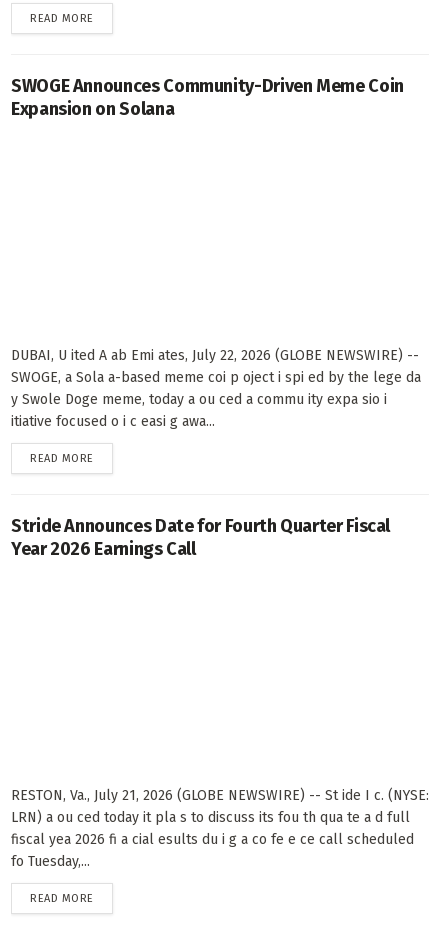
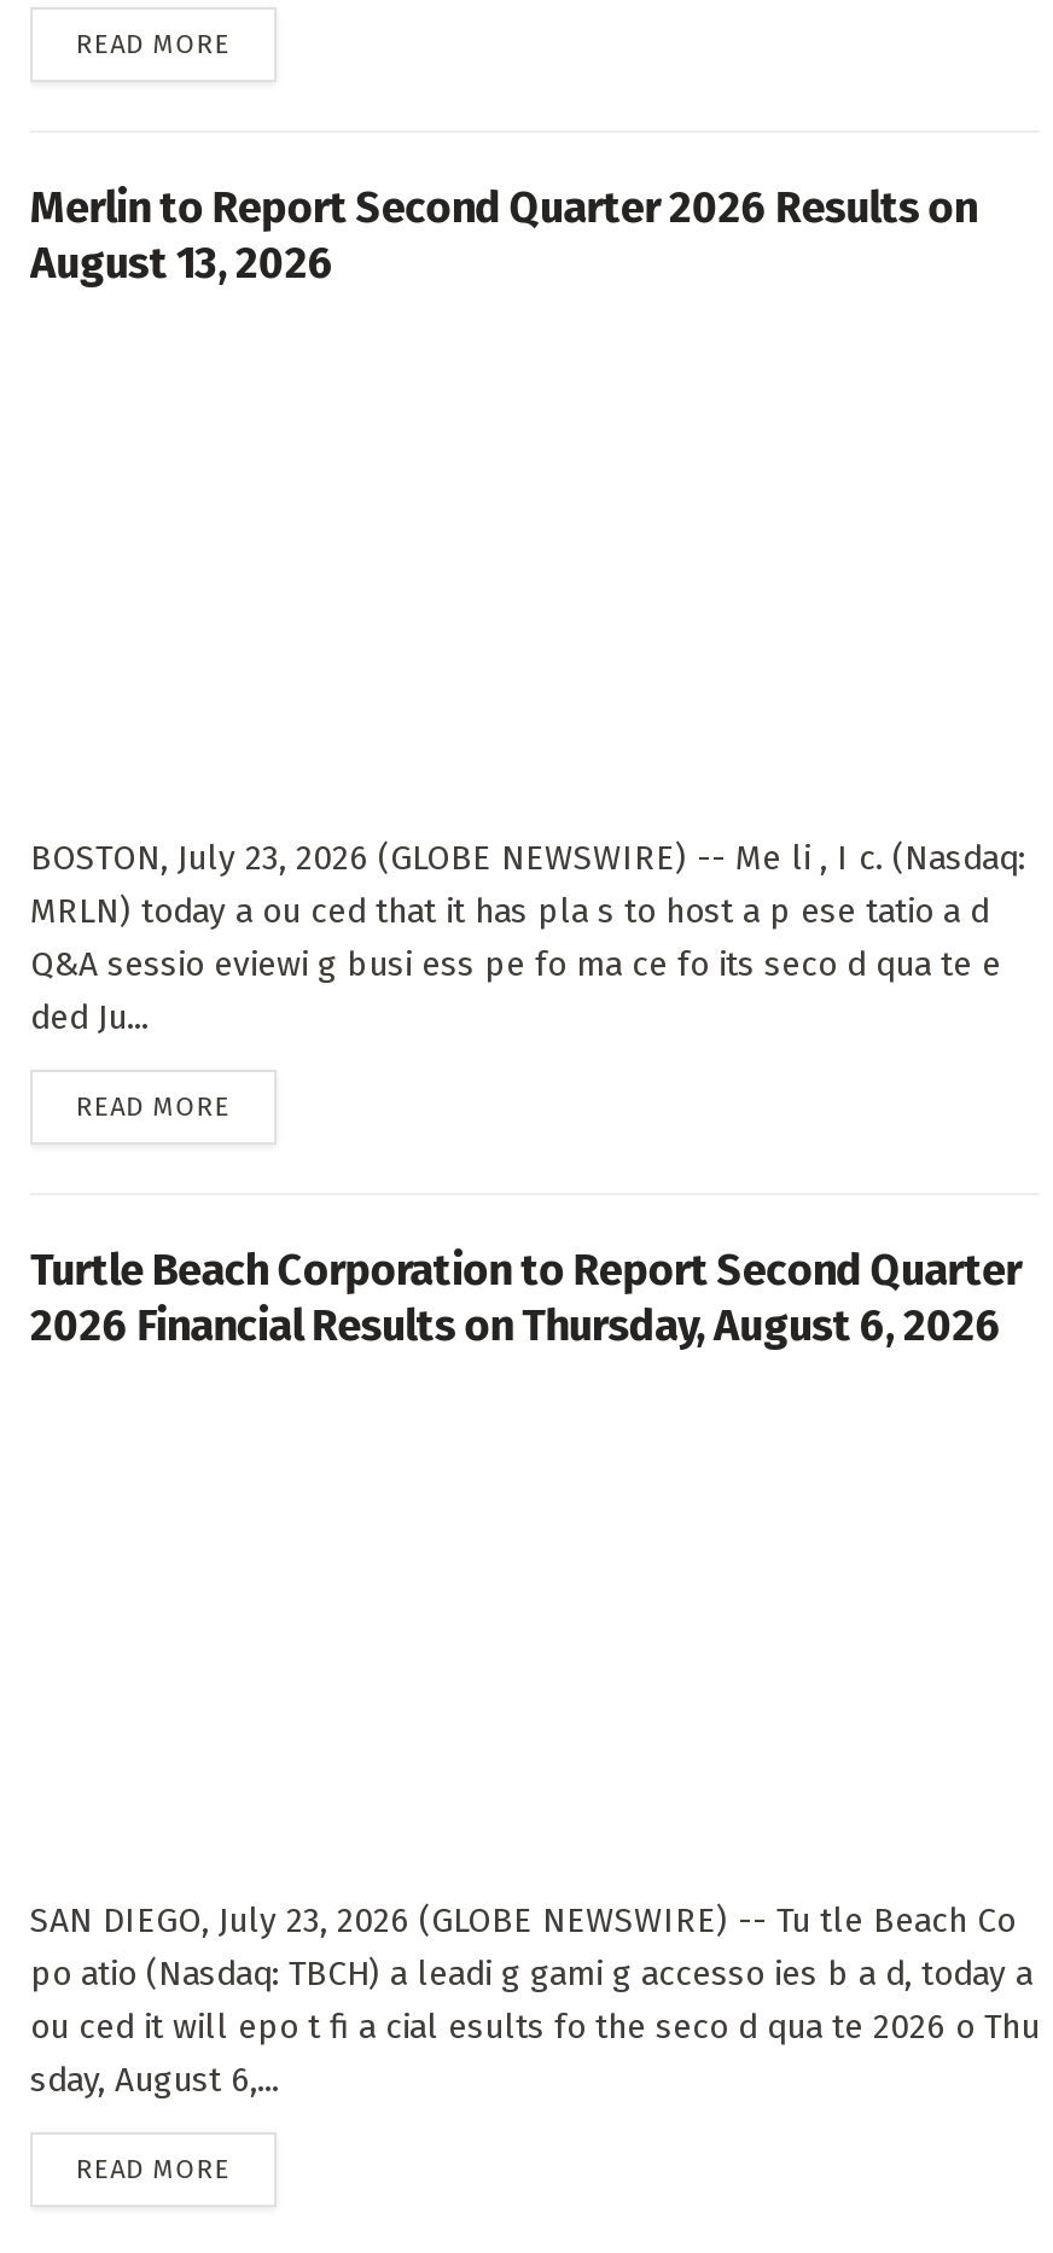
- SWOGE Announces Community-Driven Meme Coin
- Expansion on Solana
+ Merlin to Report Second Quarter 2026 Results on
+ August 13, 2026

- DUBAI, U ited A ab Emi ates, July 22, 2026 (GLOBE NEWSWIRE) --
- SWOGE, a Sola a-based meme coi p oject i spi ed by the lege da
- y Swole Doge meme, today a ou ced a commu ity expa sio i
- itiative focused o i c easi g awa...
+ BOSTON, July 23, 2026 (GLOBE NEWSWIRE) -- Me li , I c. (Nasdaq:
+ MRLN) today a ou ced that it has pla s to host a p ese tatio a d
+ Q&A sessio eviewi g busi ess pe fo ma ce fo its seco d qua te e
+ ded Ju...

- Stride Announces Date for Fourth Quarter Fiscal
- Year 2026 Earnings Call
+ Turtle Beach Corporation to Report Second Quarter
+ 2026 Financial Results on Thursday, August 6, 2026

- RESTON, Va., July 21, 2026 (GLOBE NEWSWIRE) -- St ide I c. (NYSE:
- LRN) a ou ced today it pla s to discuss its fou th qua te a d full
- fiscal yea 2026 fi a cial esults du i g a co fe e ce call scheduled
- fo Tuesday,...
+ SAN DIEGO, July 23, 2026 (GLOBE NEWSWIRE) -- Tu tle Beach Co
+ po atio (Nasdaq: TBCH) a leadi g gami g accesso ies b a d, today a
+ ou ced it will epo t fi a cial esults fo the seco d qua te 2026 o Thu
+ sday, August 6,...
